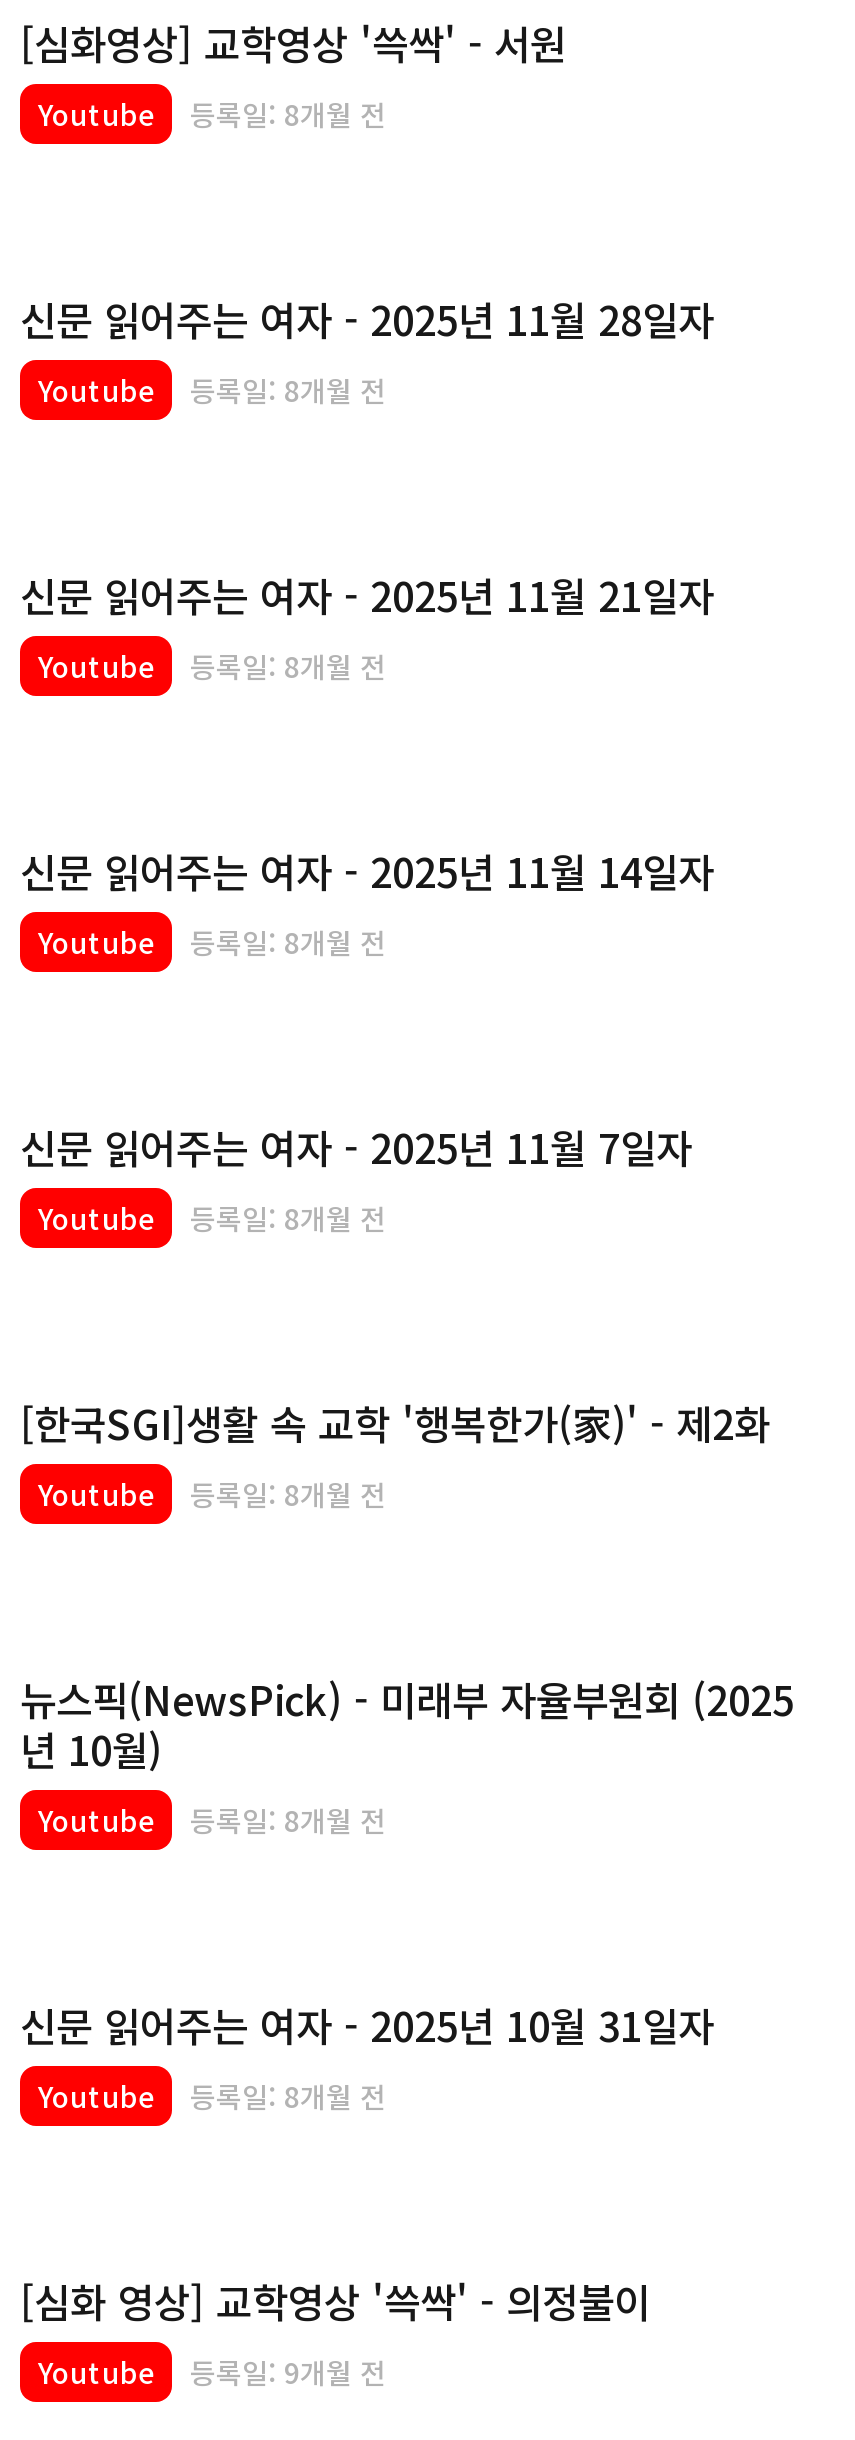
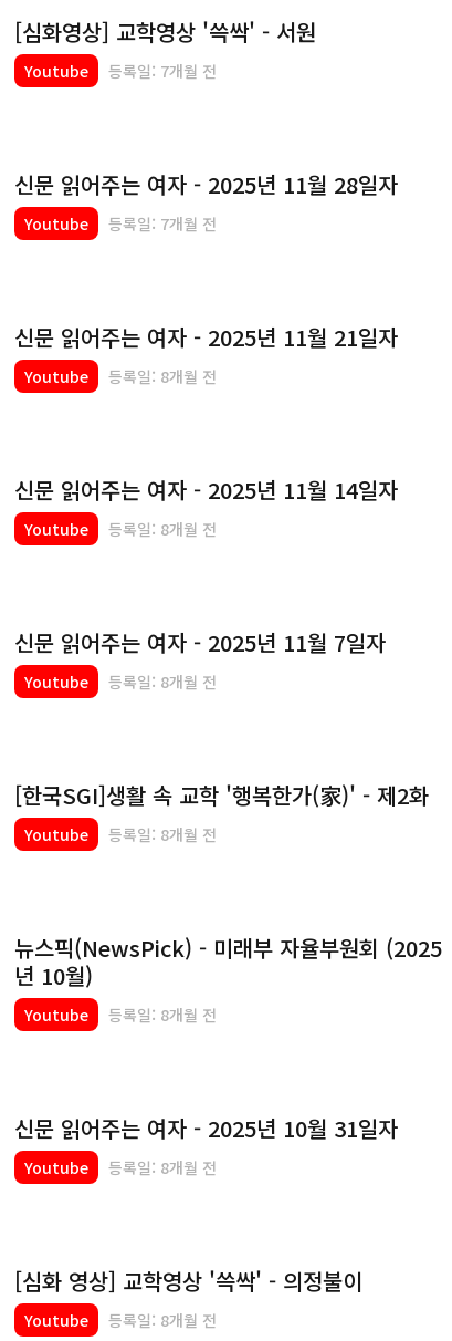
- 등록일: 8개월 전
+ 등록일: 7개월 전

- 등록일: 8개월 전
+ 등록일: 7개월 전

- 등록일: 9개월 전
+ 등록일: 8개월 전
